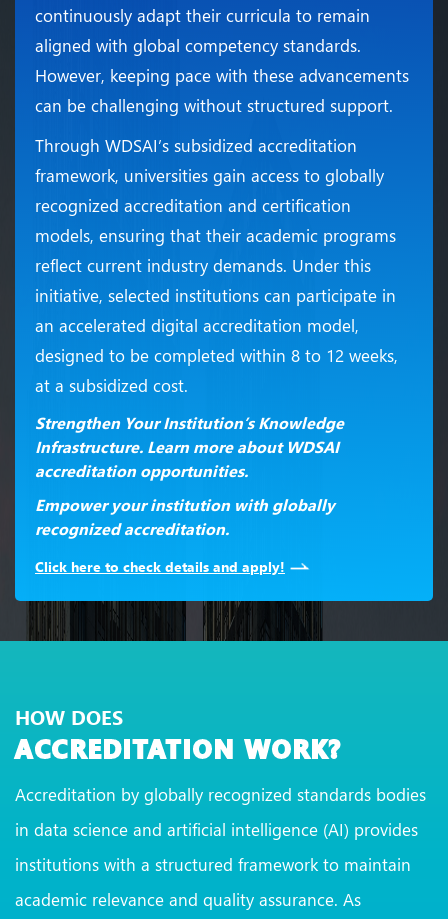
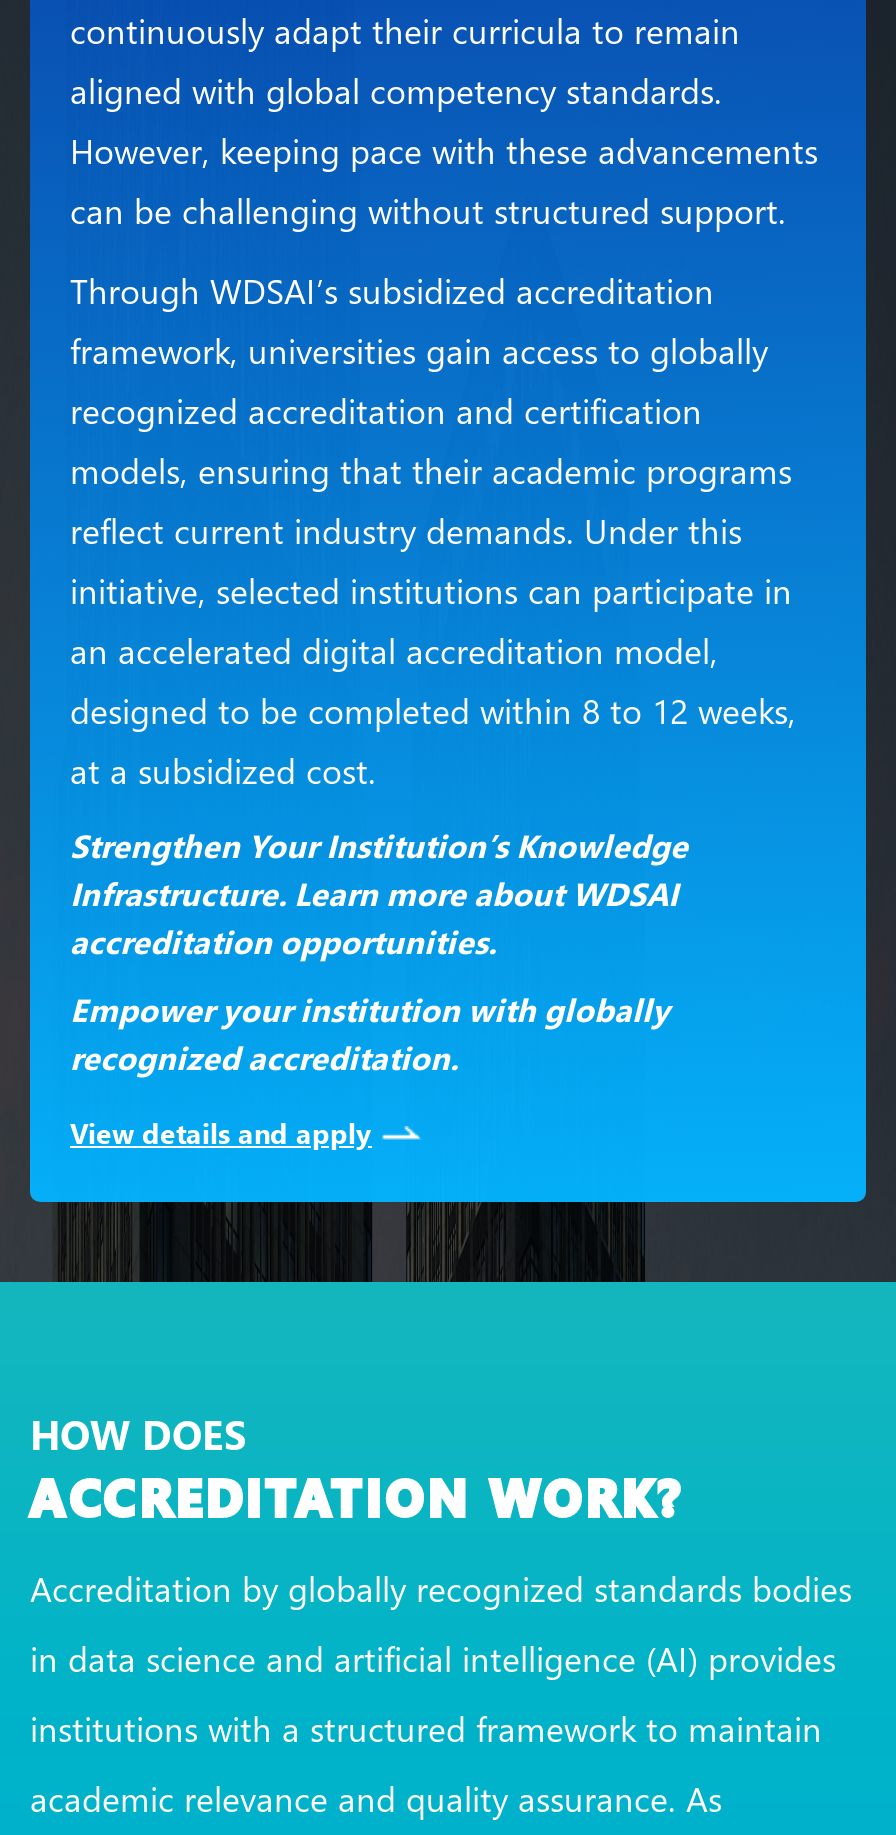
- Click here to check details and apply!
+ View details and apply
